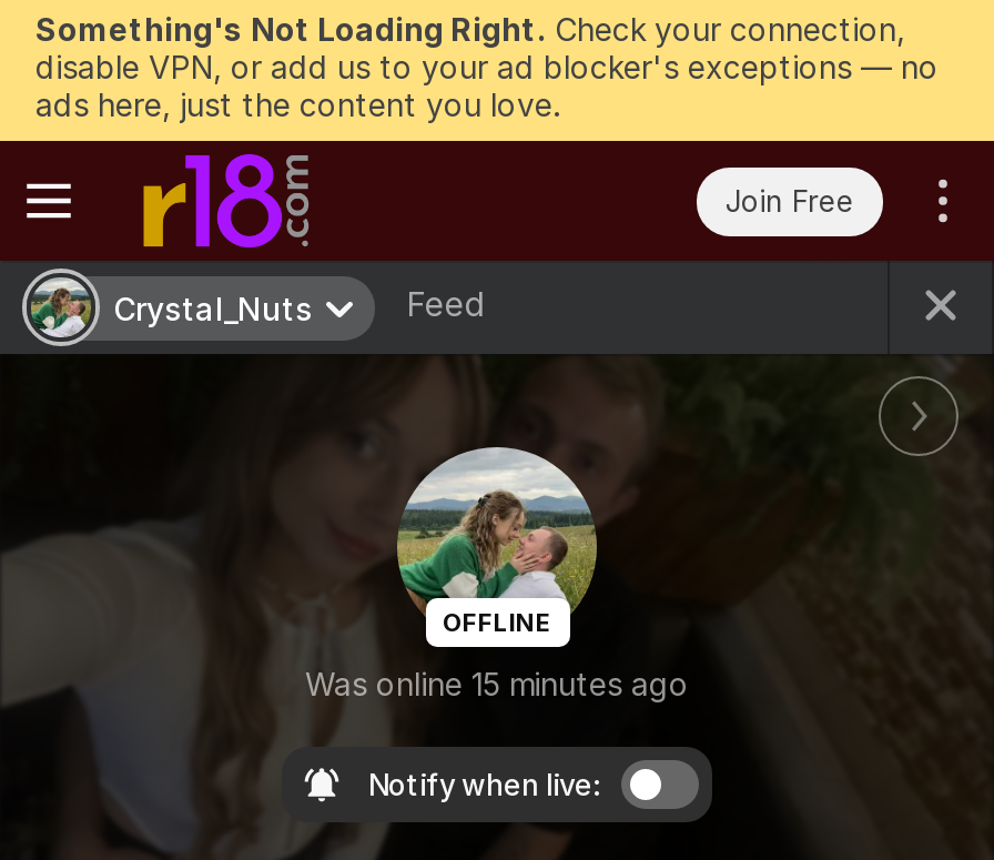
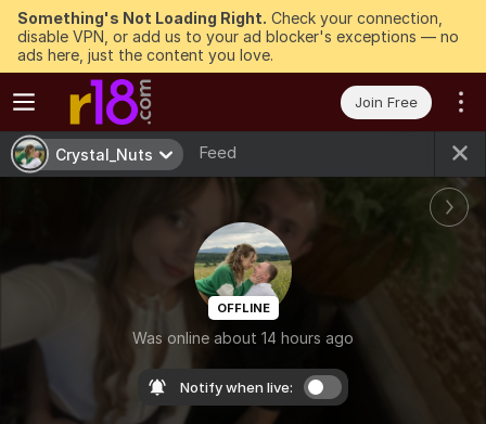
- Was online 15 minutes ago
+ Was online about 14 hours ago
